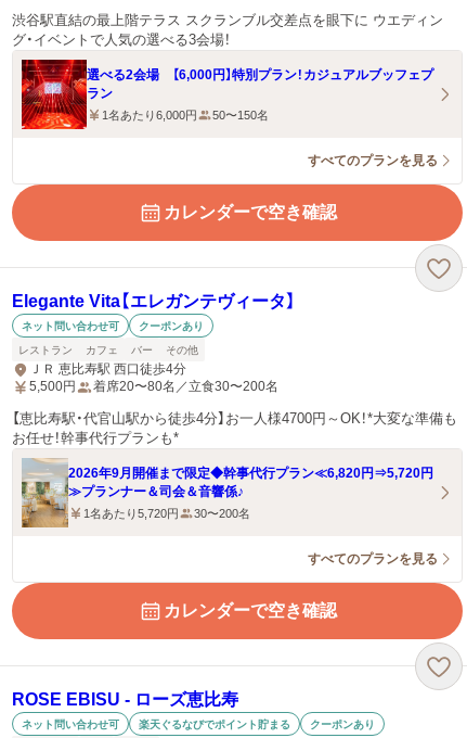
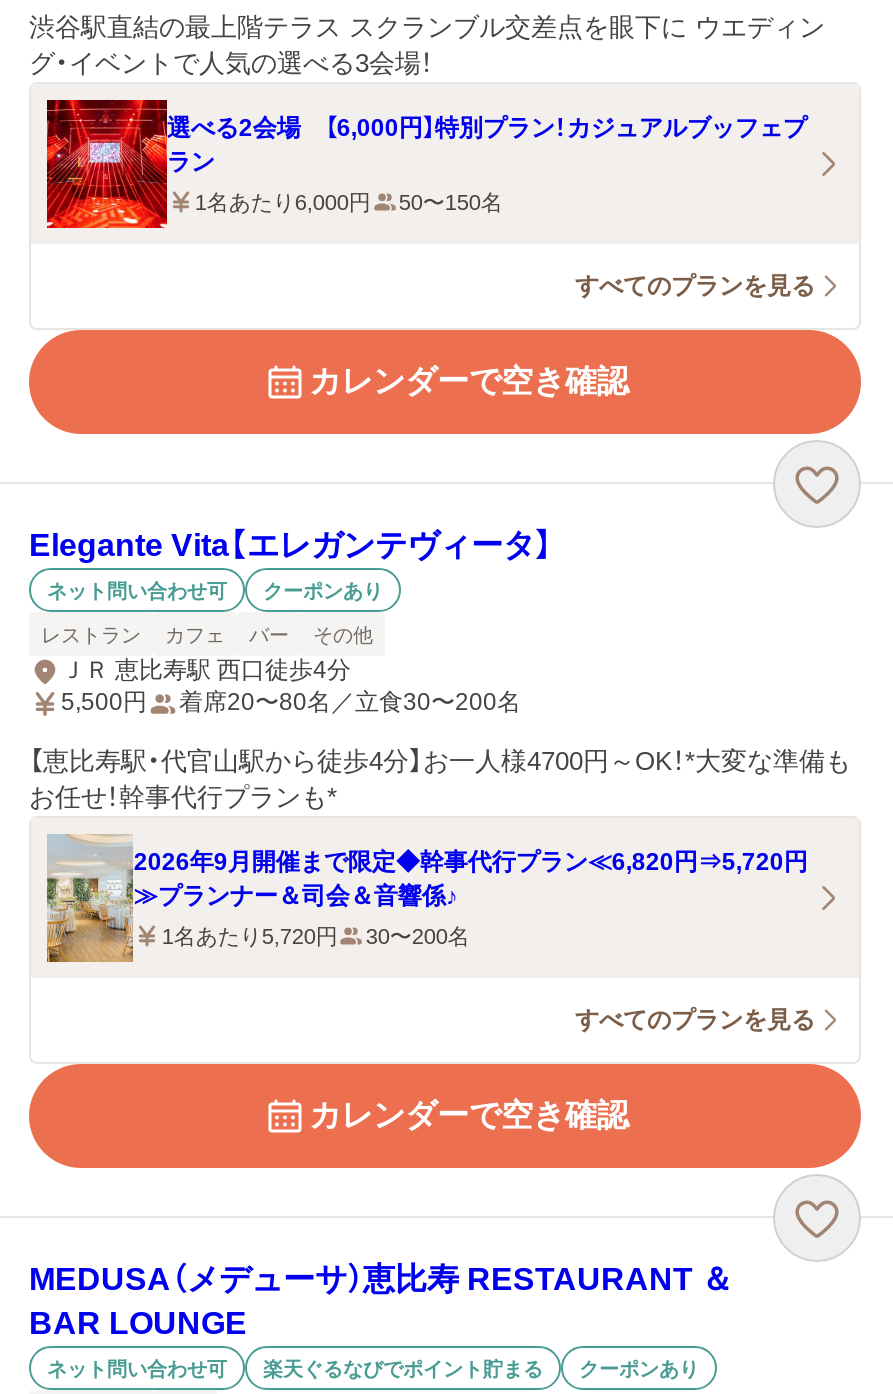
- ROSE EBISU ‐ ローズ恵比寿
+ MEDUSA（メデューサ）恵比寿 RESTAURANT ＆
+ BAR LOUNGE
